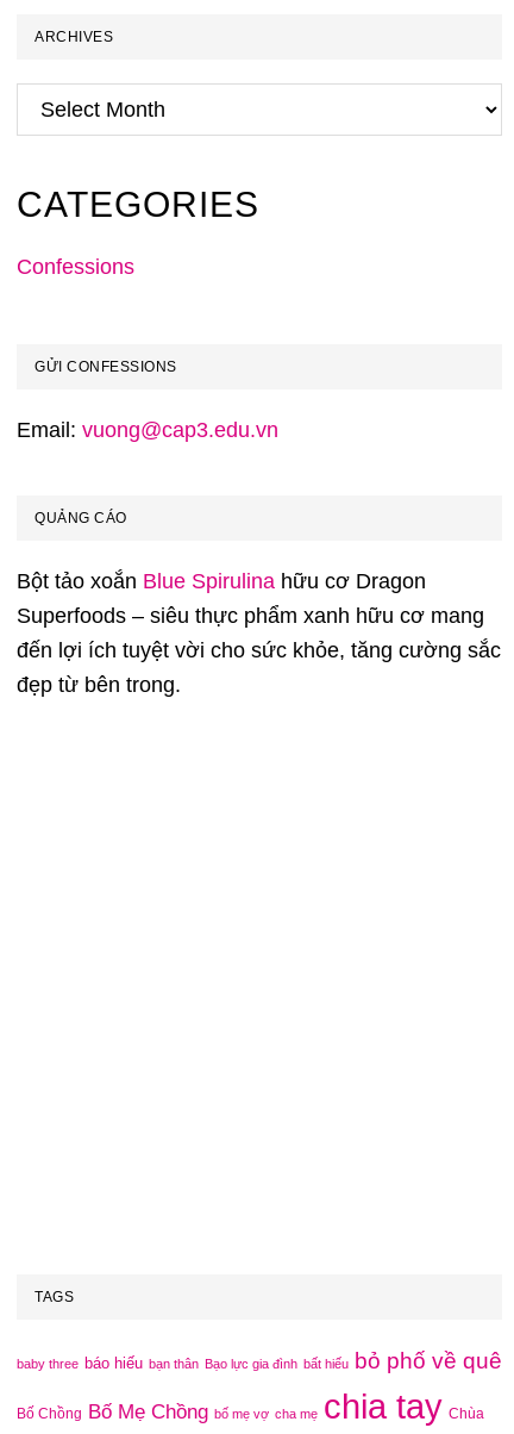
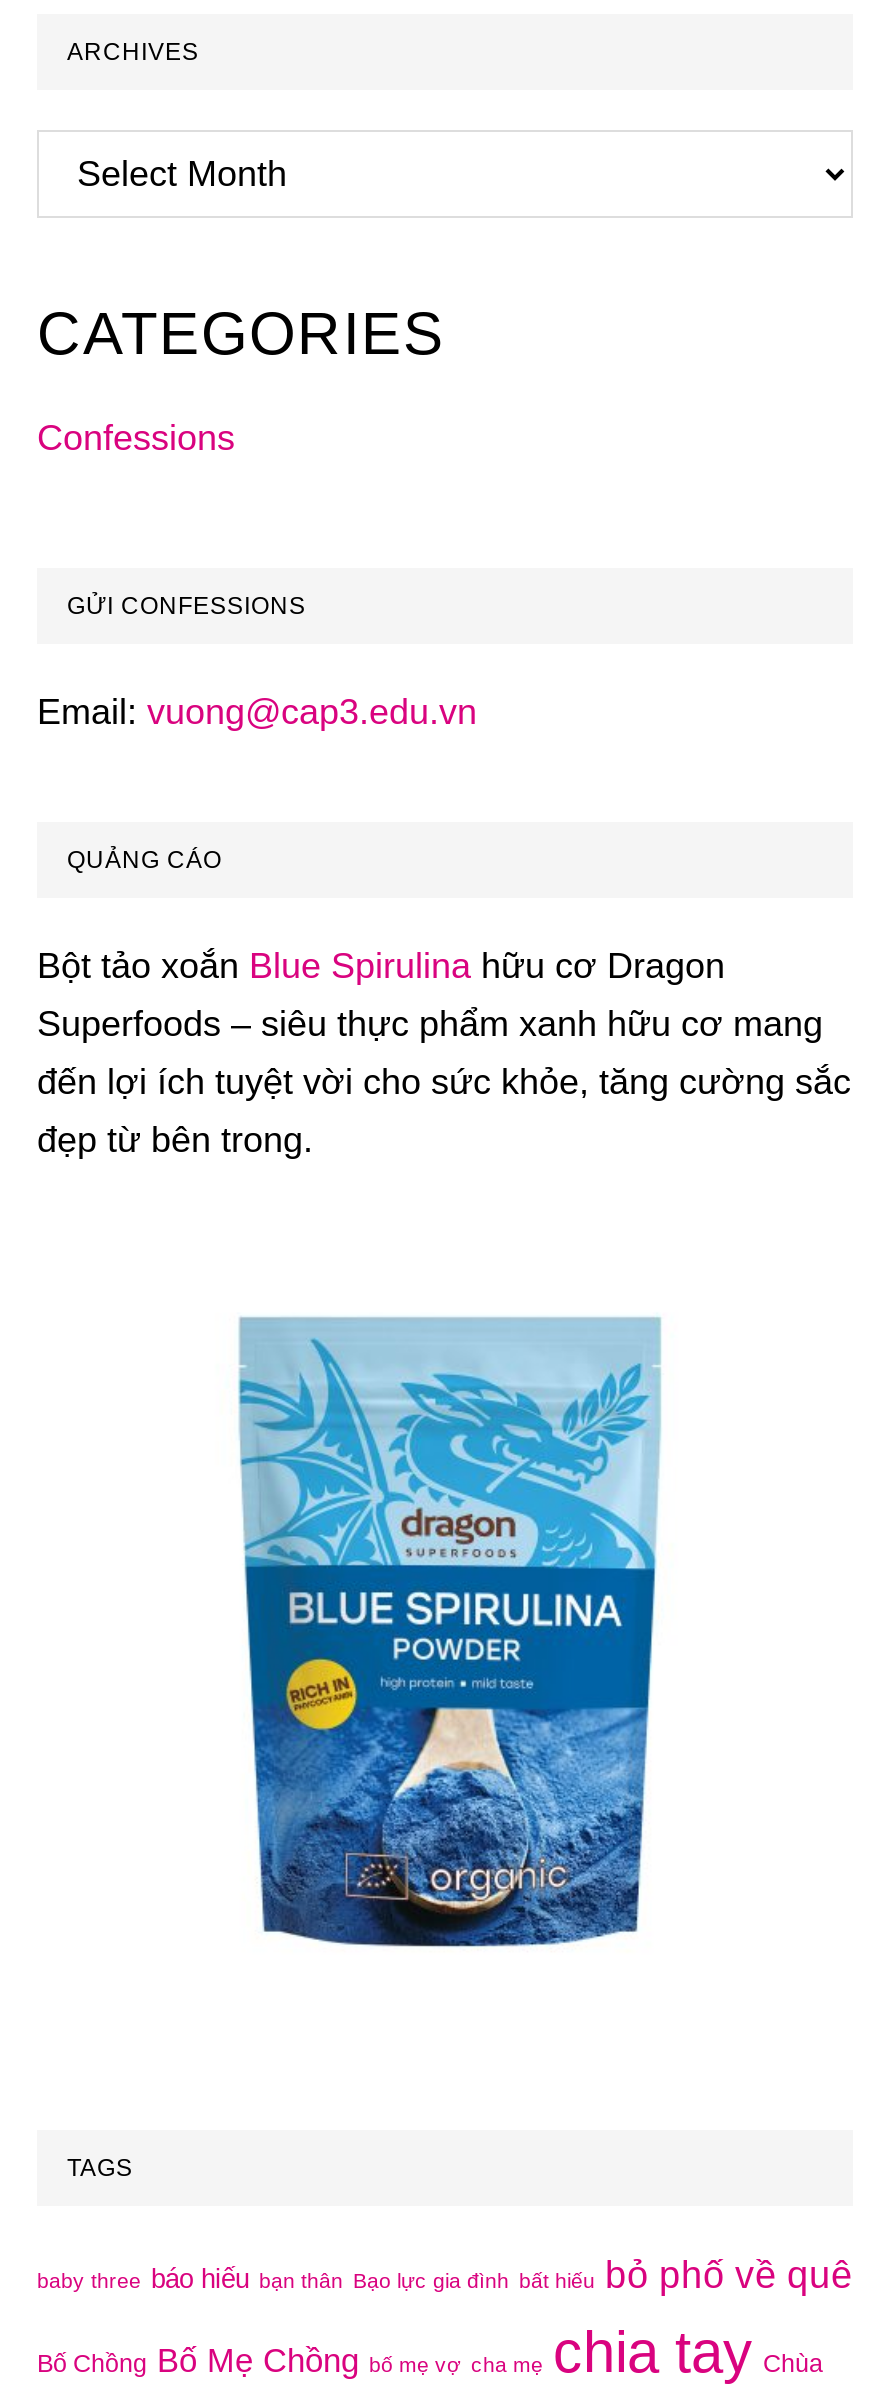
+ [image]
